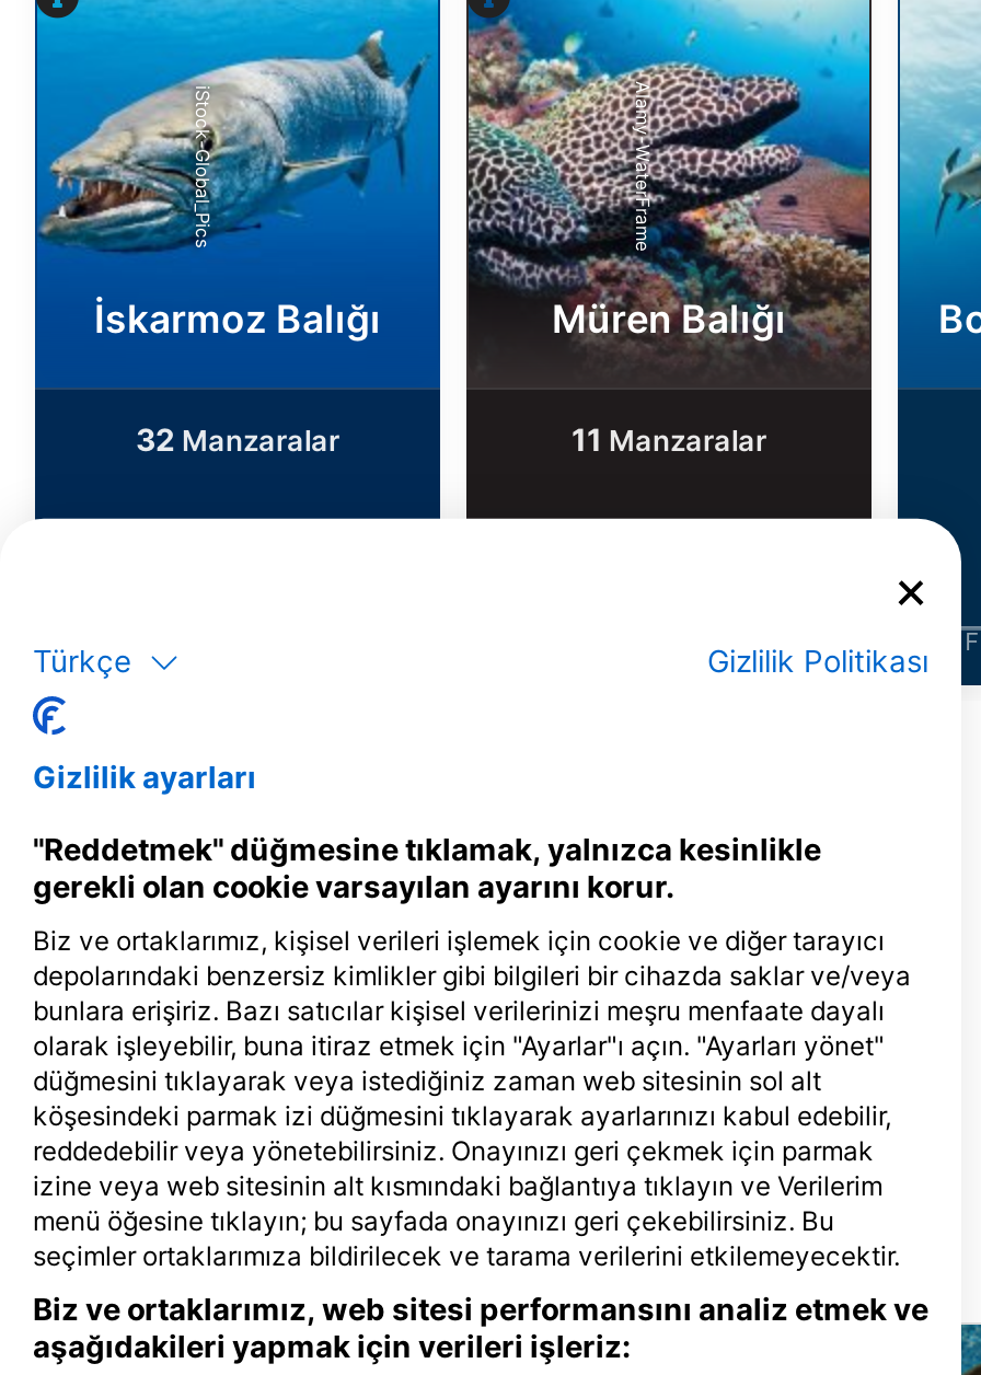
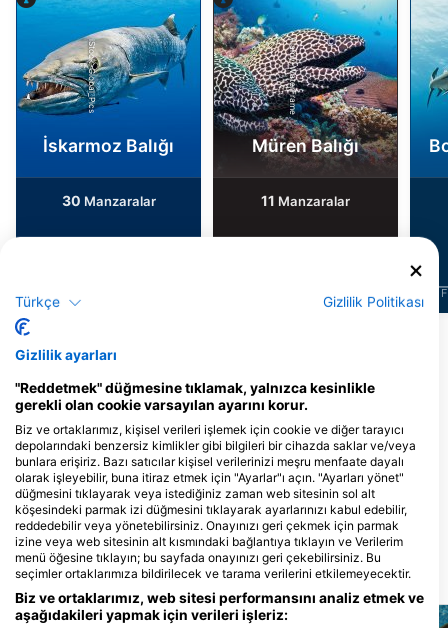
- 32 Manzaralar
+ 30 Manzaralar
